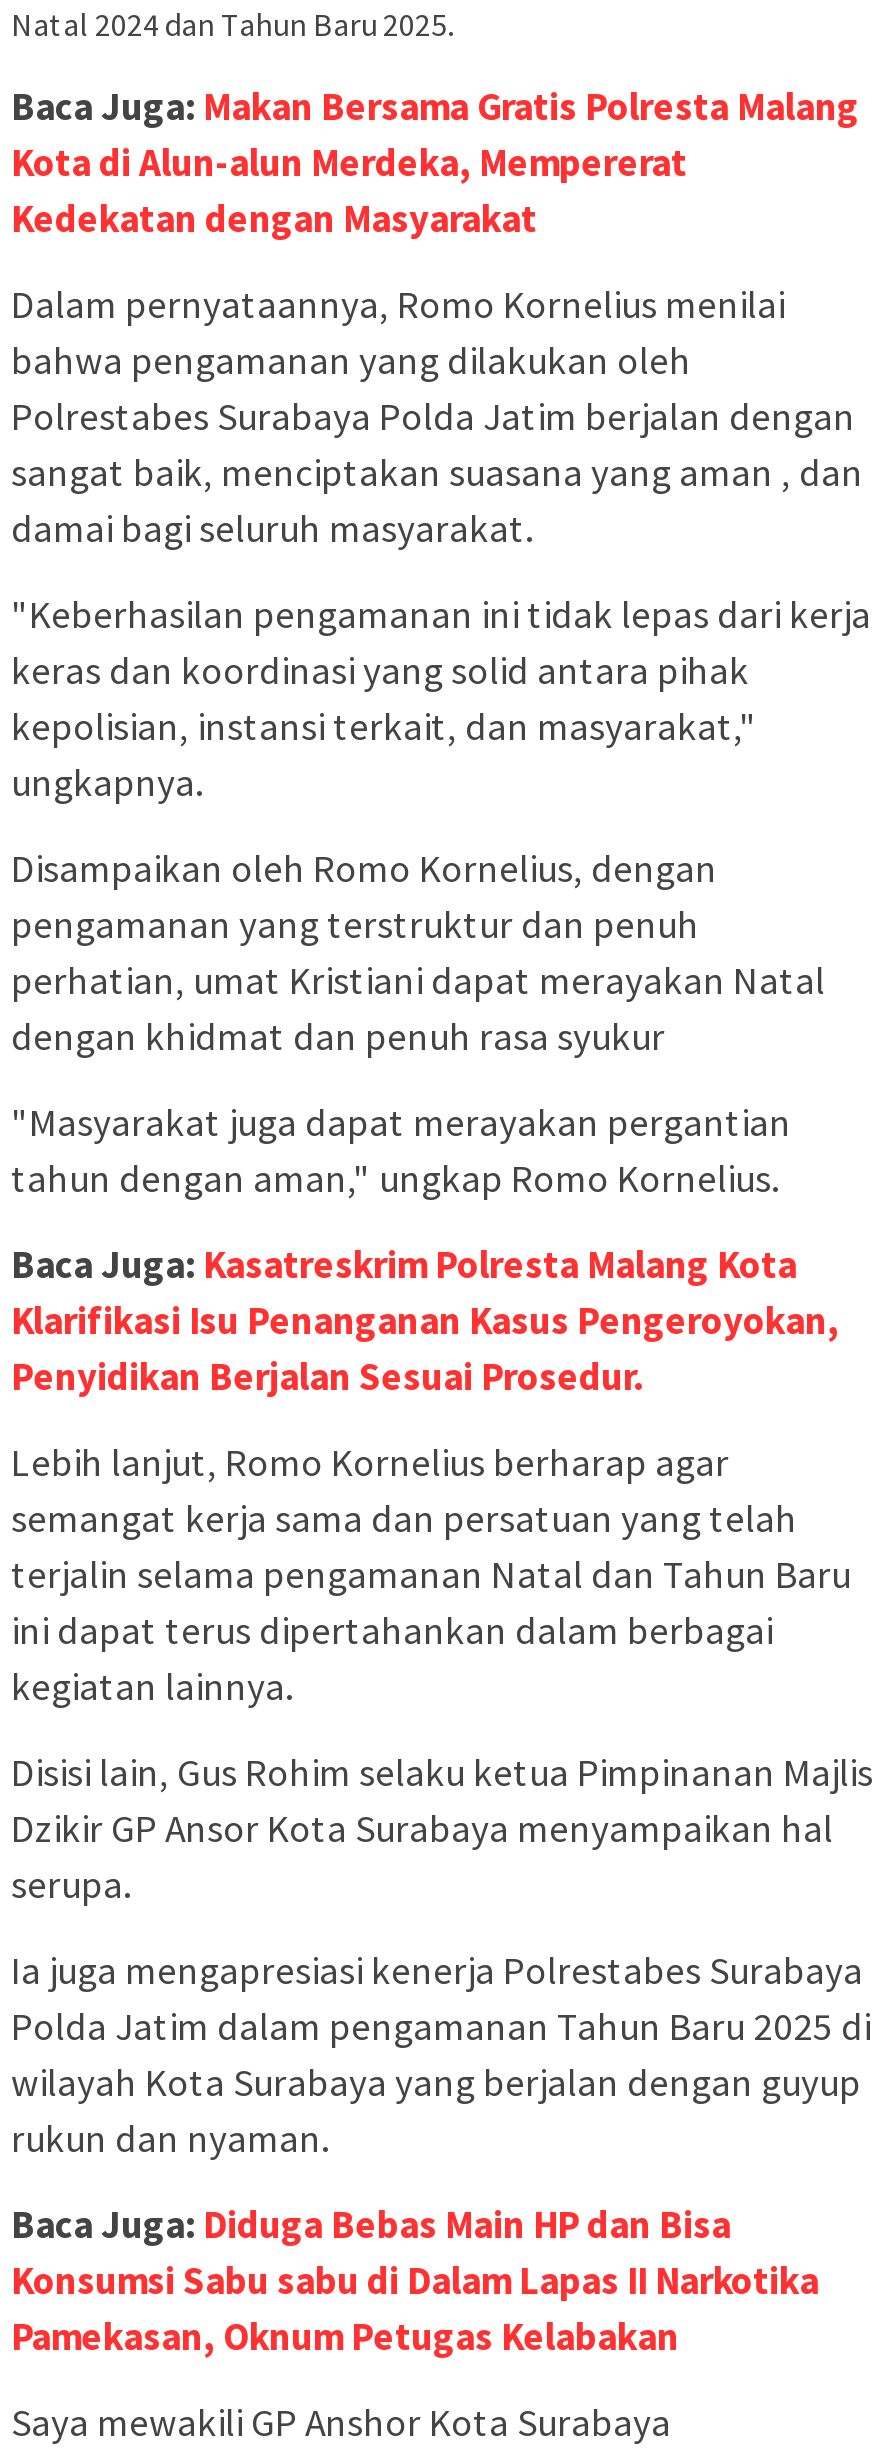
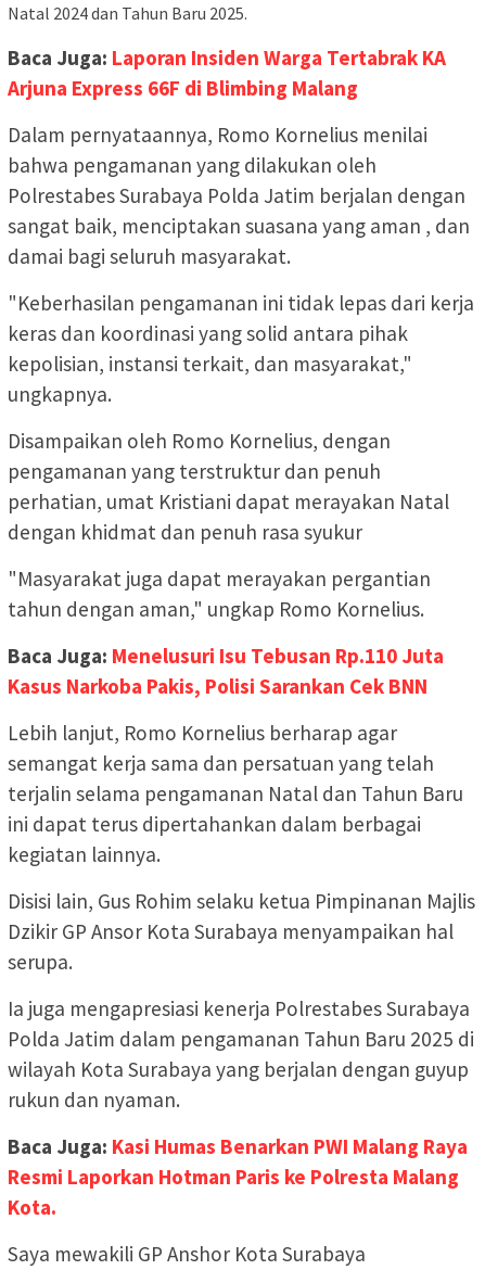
- Baca Juga: Makan Bersama Gratis Polresta Malang
- Kota di Alun-alun Merdeka, Mempererat
- Kedekatan dengan Masyarakat
+ Baca Juga: Laporan Insiden Warga Tertabrak KA
+ Arjuna Express 66F di Blimbing Malang

- Baca Juga: Kasatreskrim Polresta Malang Kota
- Klarifikasi Isu Penanganan Kasus Pengeroyokan,
- Penyidikan Berjalan Sesuai Prosedur.
+ Baca Juga: Menelusuri Isu Tebusan Rp.110 Juta
+ Kasus Narkoba Pakis, Polisi Sarankan Cek BNN

- Baca Juga: Diduga Bebas Main HP dan Bisa
- Konsumsi Sabu sabu di Dalam Lapas II Narkotika
- Pamekasan, Oknum Petugas Kelabakan
+ Baca Juga: Kasi Humas Benarkan PWI Malang Raya
+ Resmi Laporkan Hotman Paris ke Polresta Malang
+ Kota.
